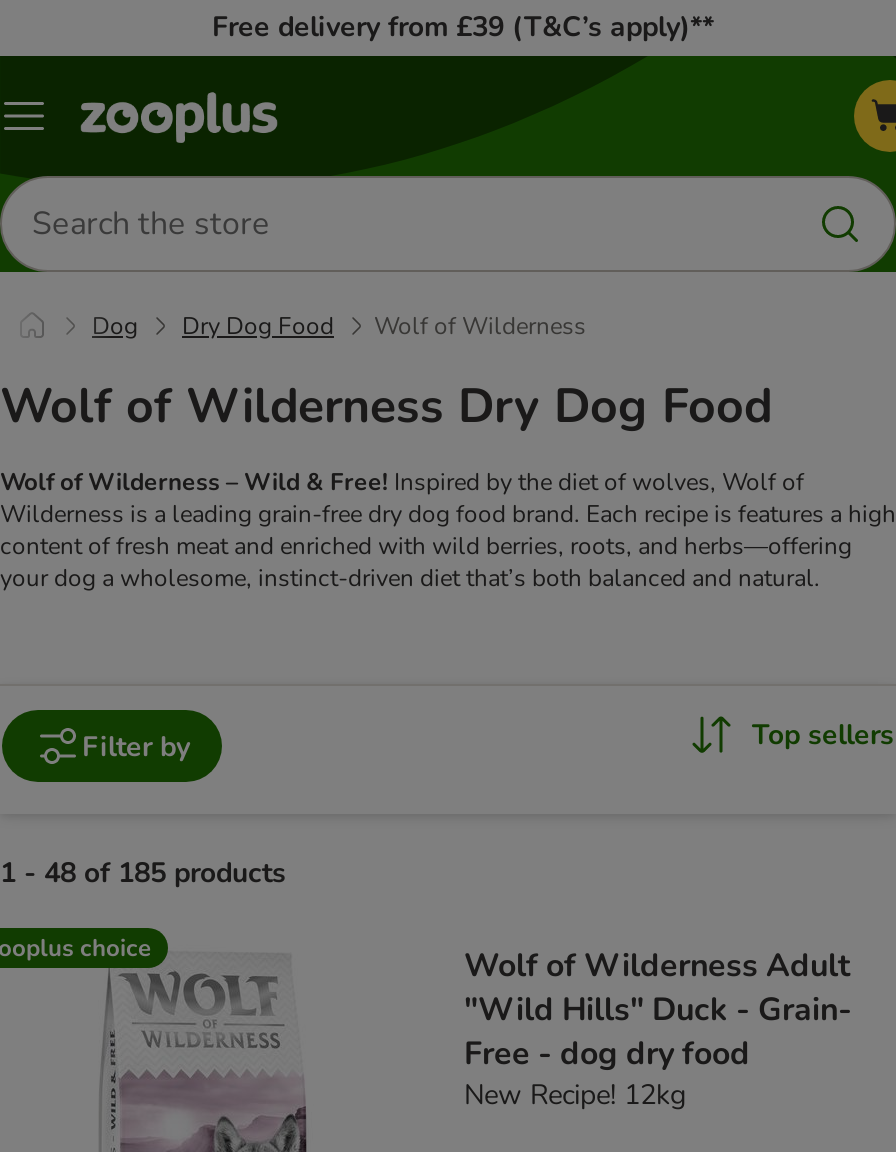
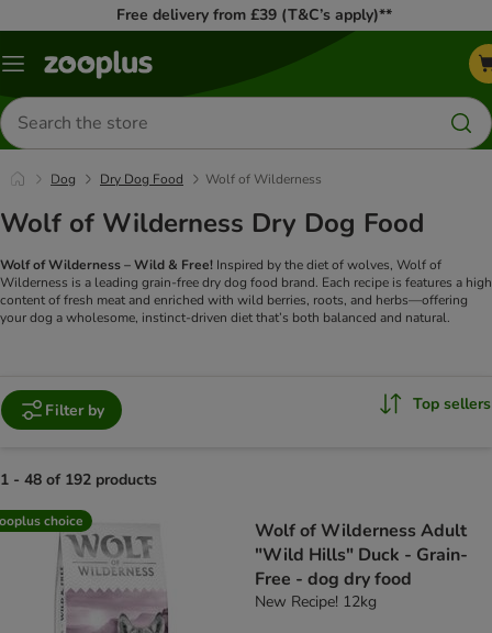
- 1 - 48 of 185 products
+ 1 - 48 of 192 products
